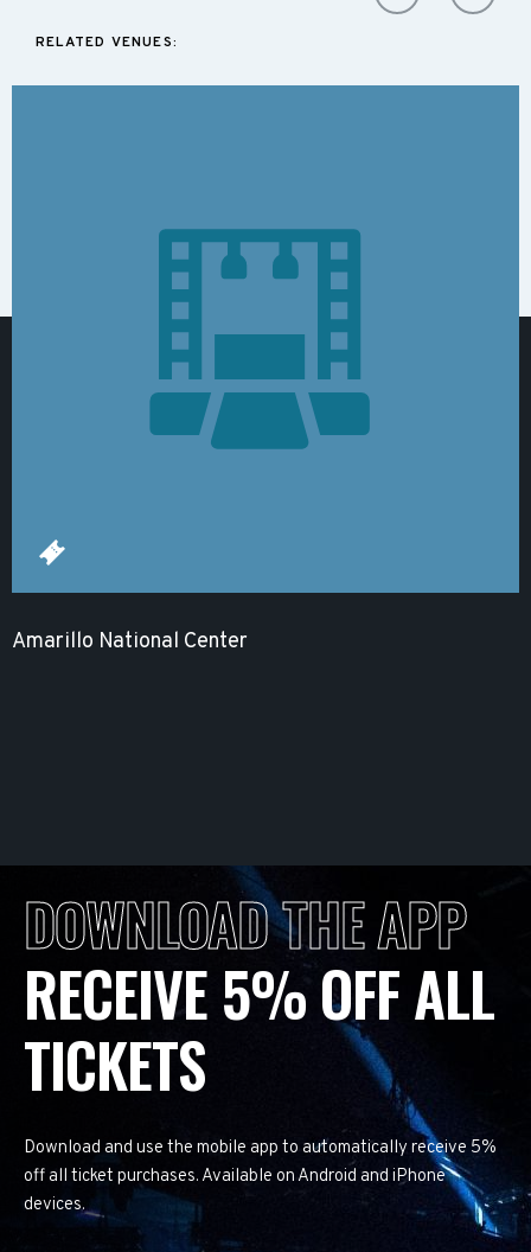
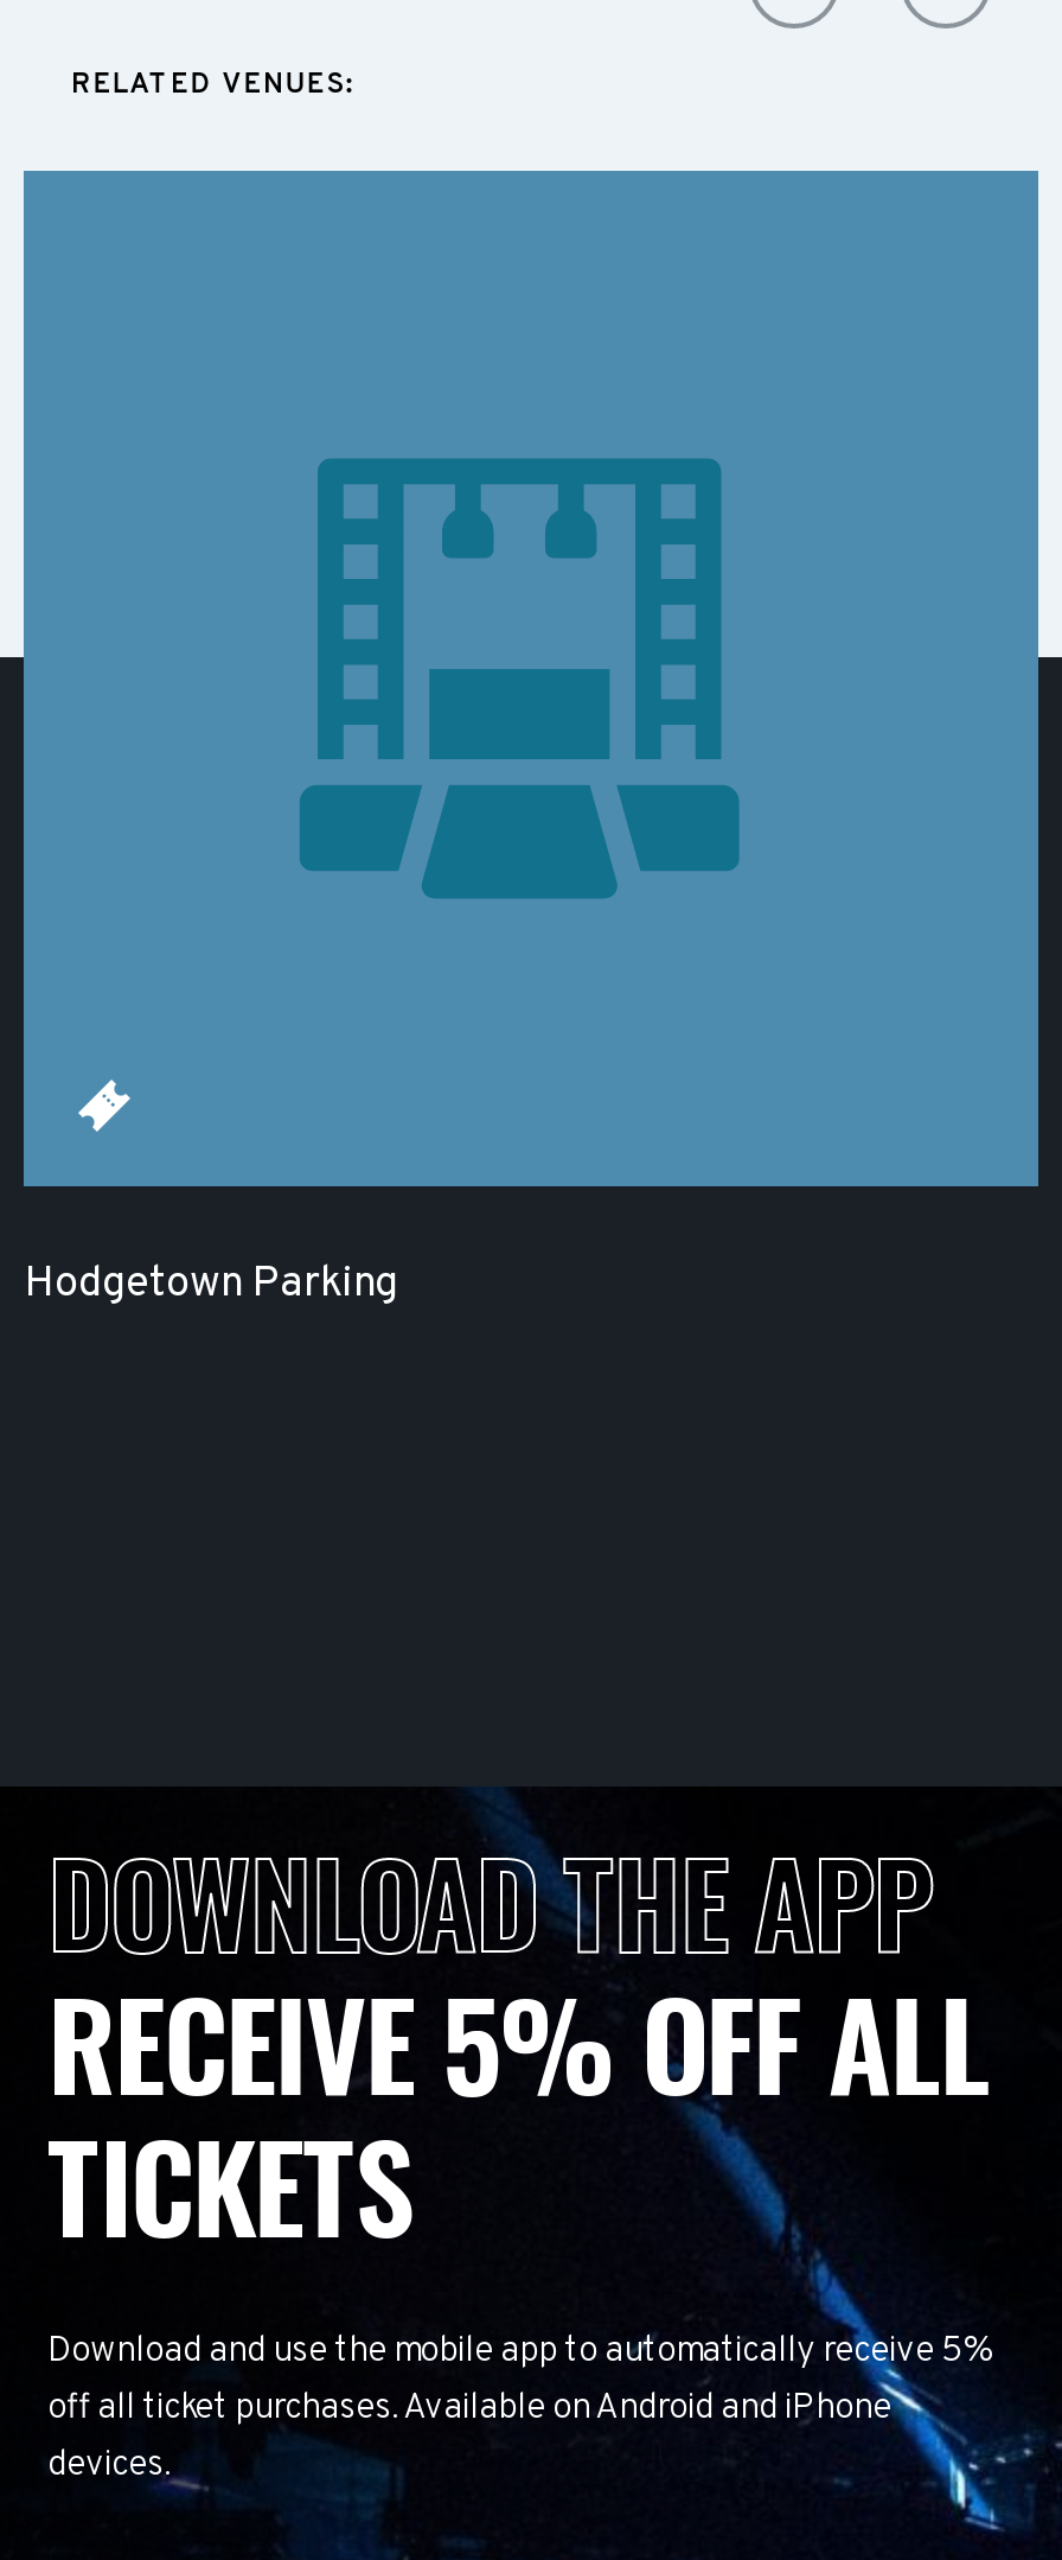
- Amarillo National Center
+ Hodgetown Parking
